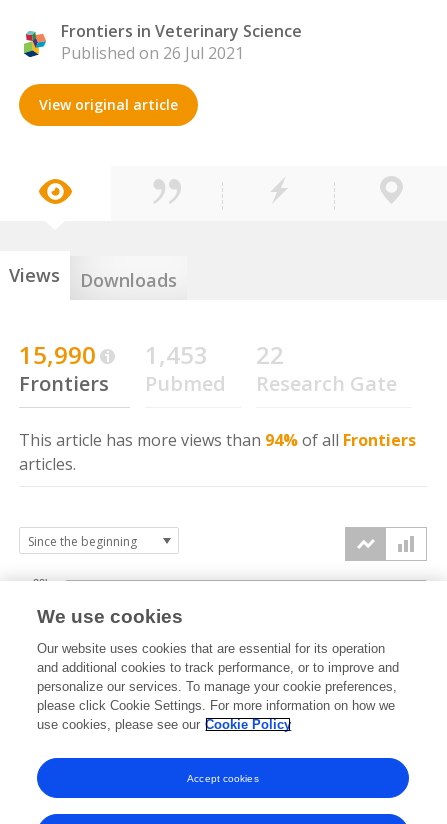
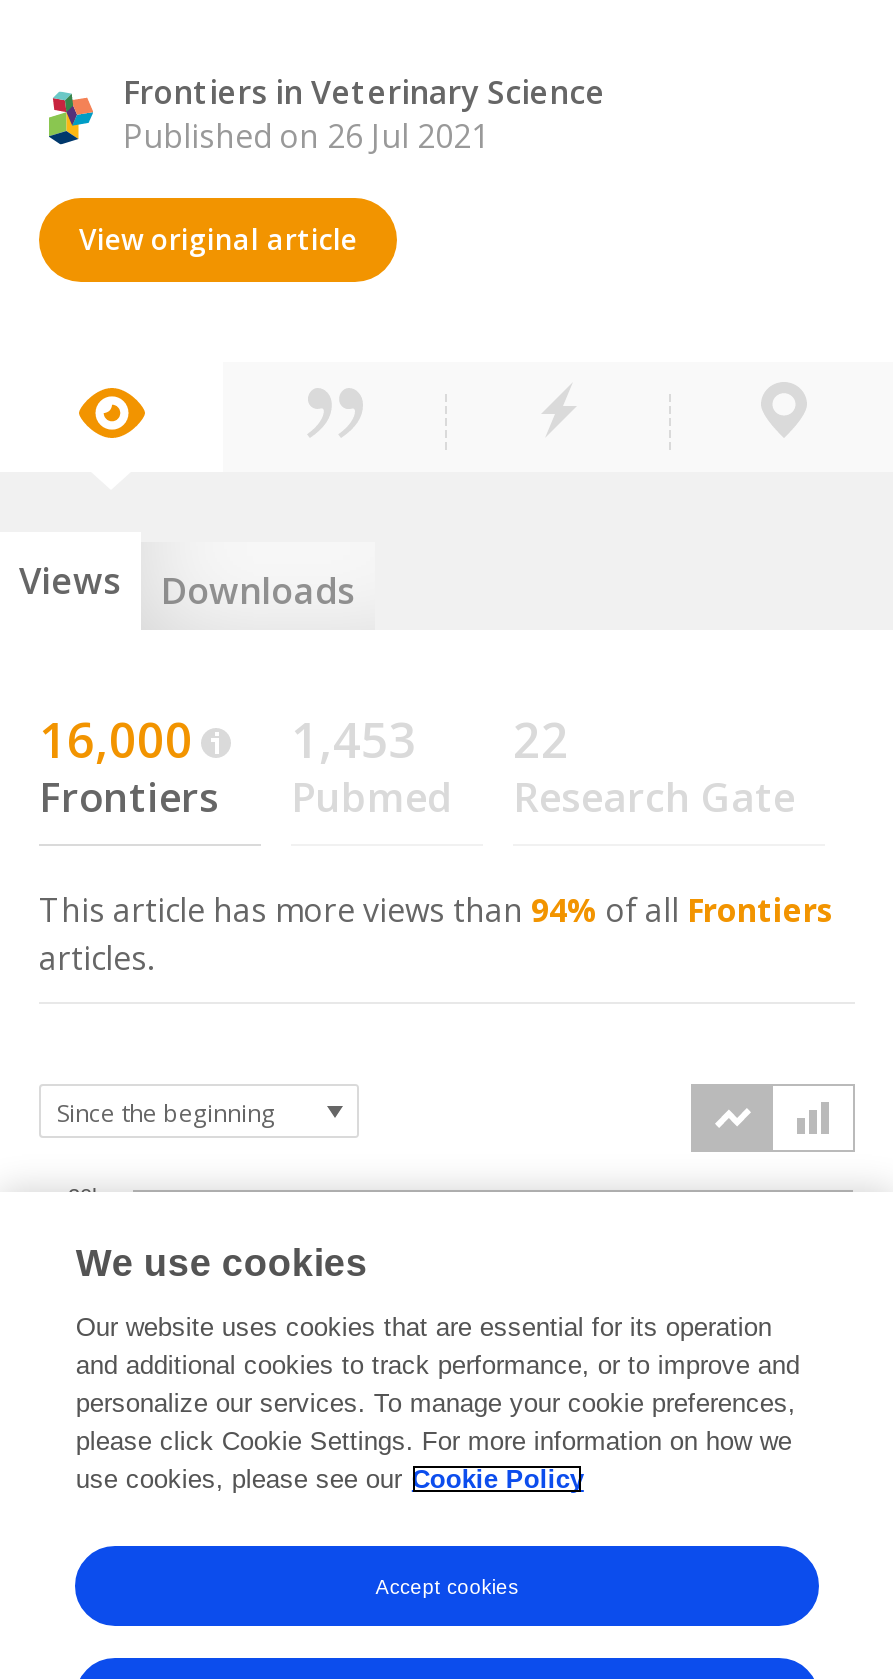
- 15,990
+ 16,000
